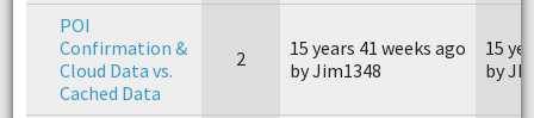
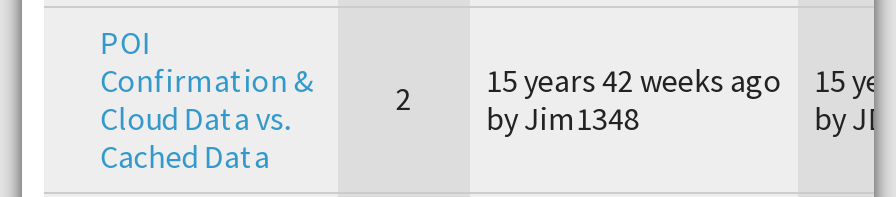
- 15 years 41 weeks ago
+ 15 years 42 weeks ago
